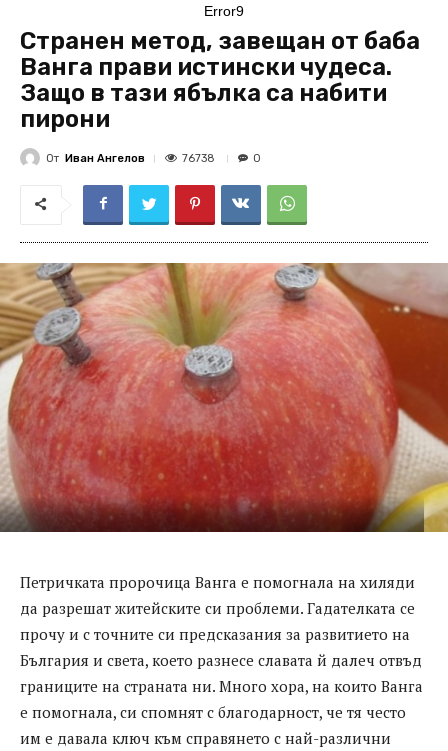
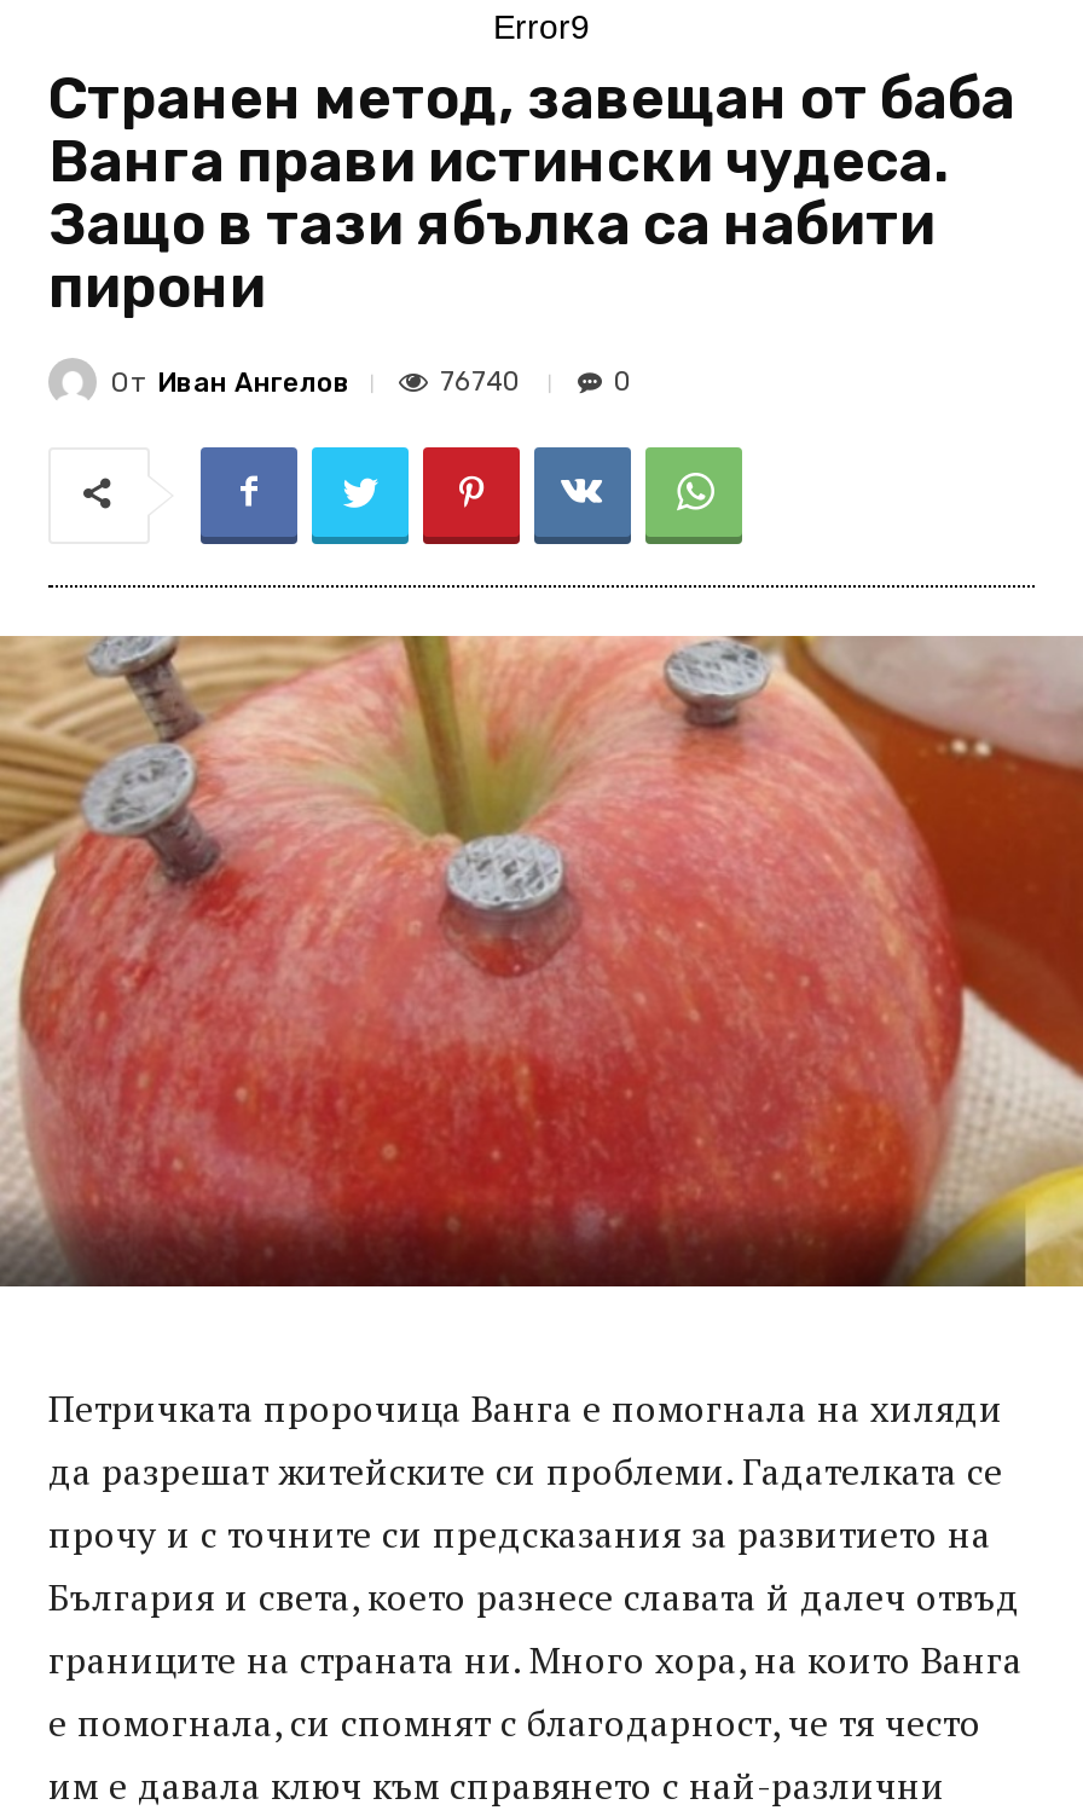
- 76738
+ 76740
